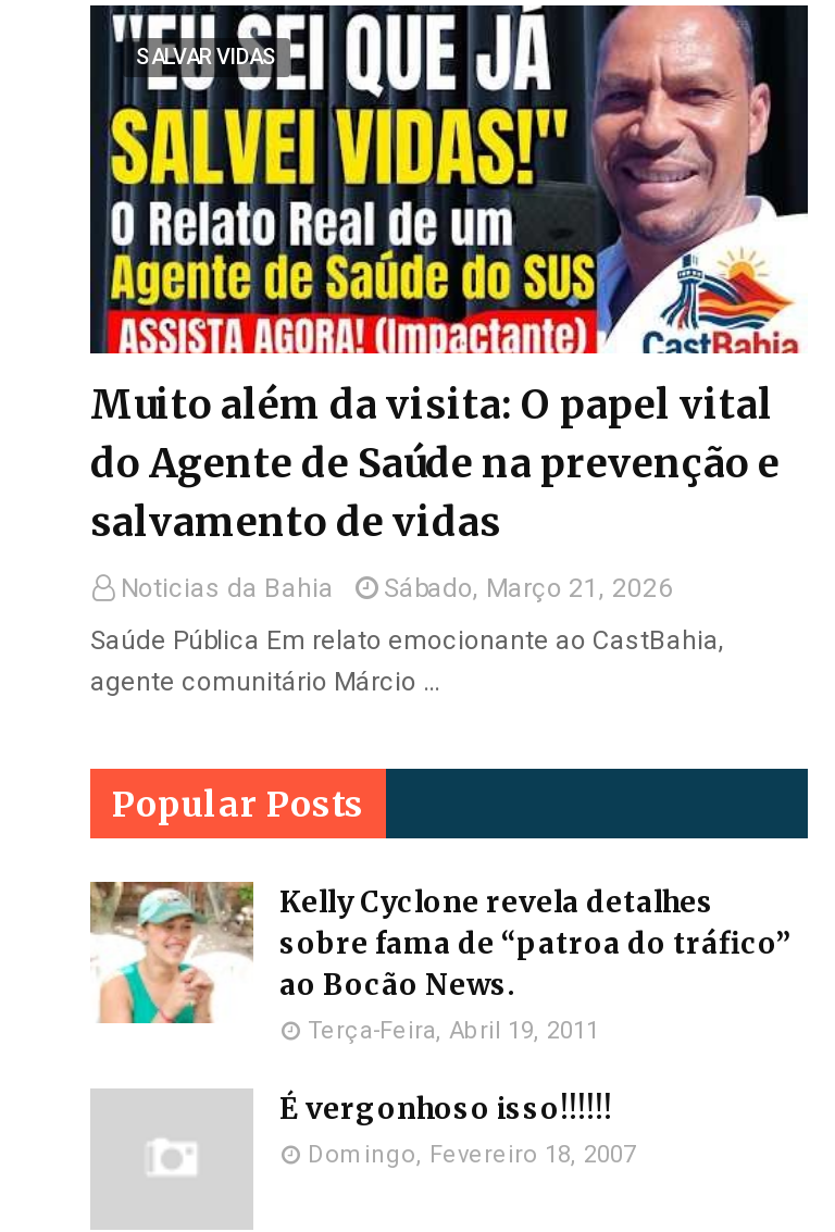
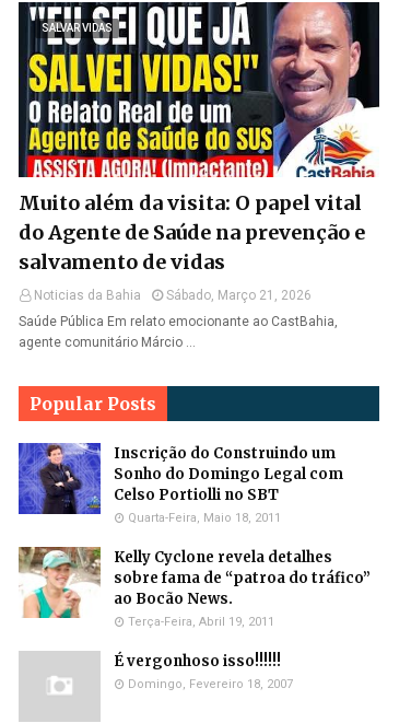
+ [image]
+ Inscrição do Construindo um
+ Sonho do Domingo Legal com
+ Celso Portiolli no SBT
+ Quarta-Feira, Maio 18, 2011
